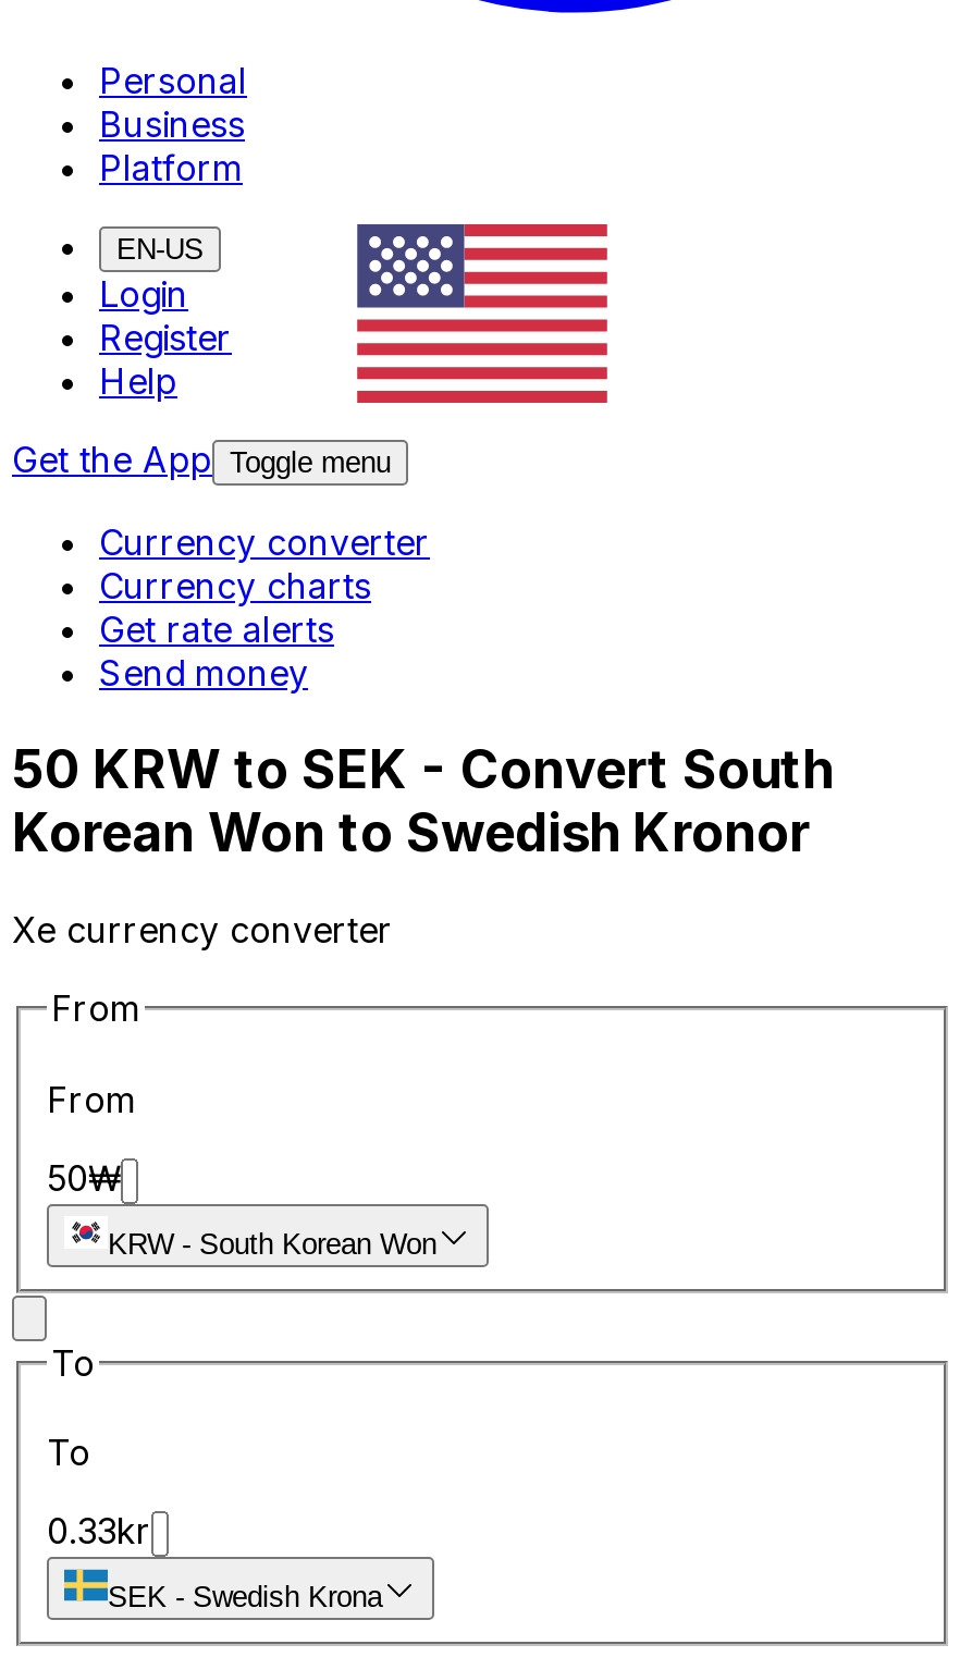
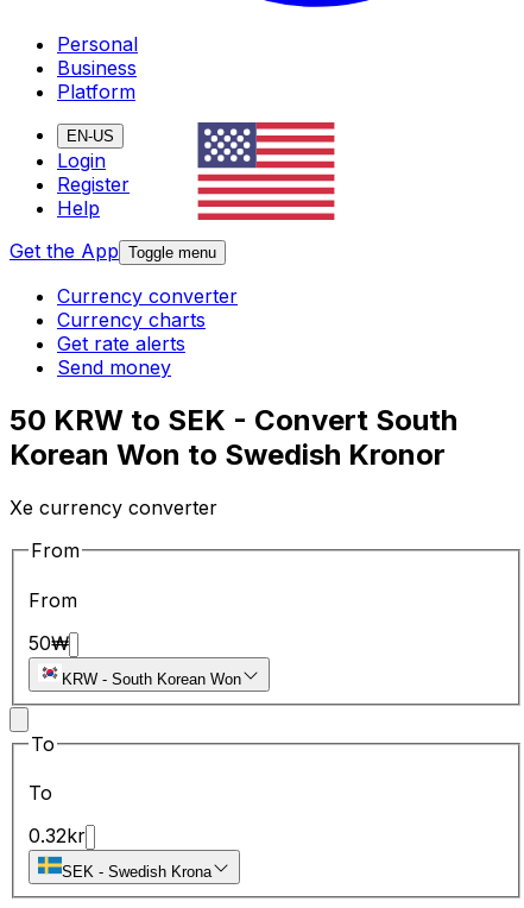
- 0.33kr
+ 0.32kr
